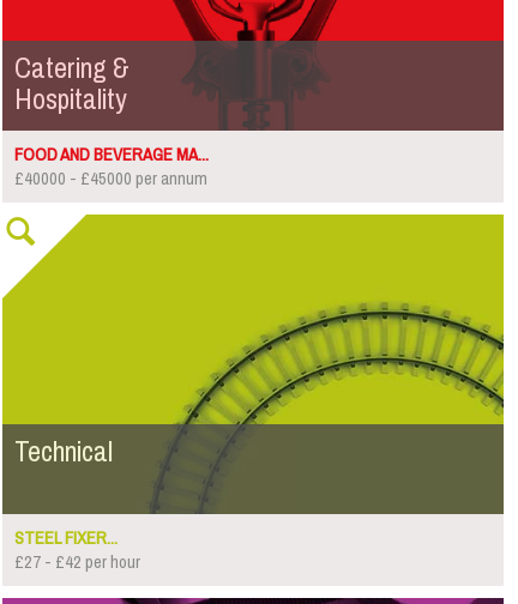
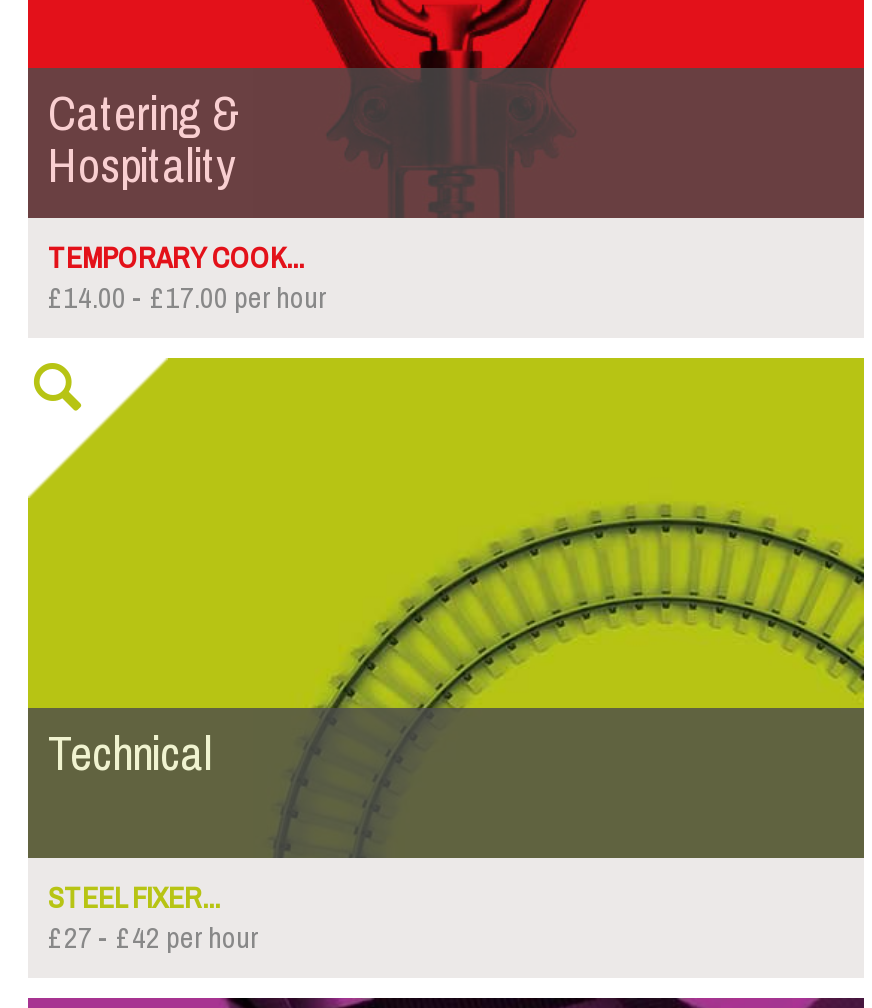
- FOOD AND BEVERAGE MA...
- £40000 - £45000 per annum
+ TEMPORARY COOK...
+ £14.00 - £17.00 per hour
